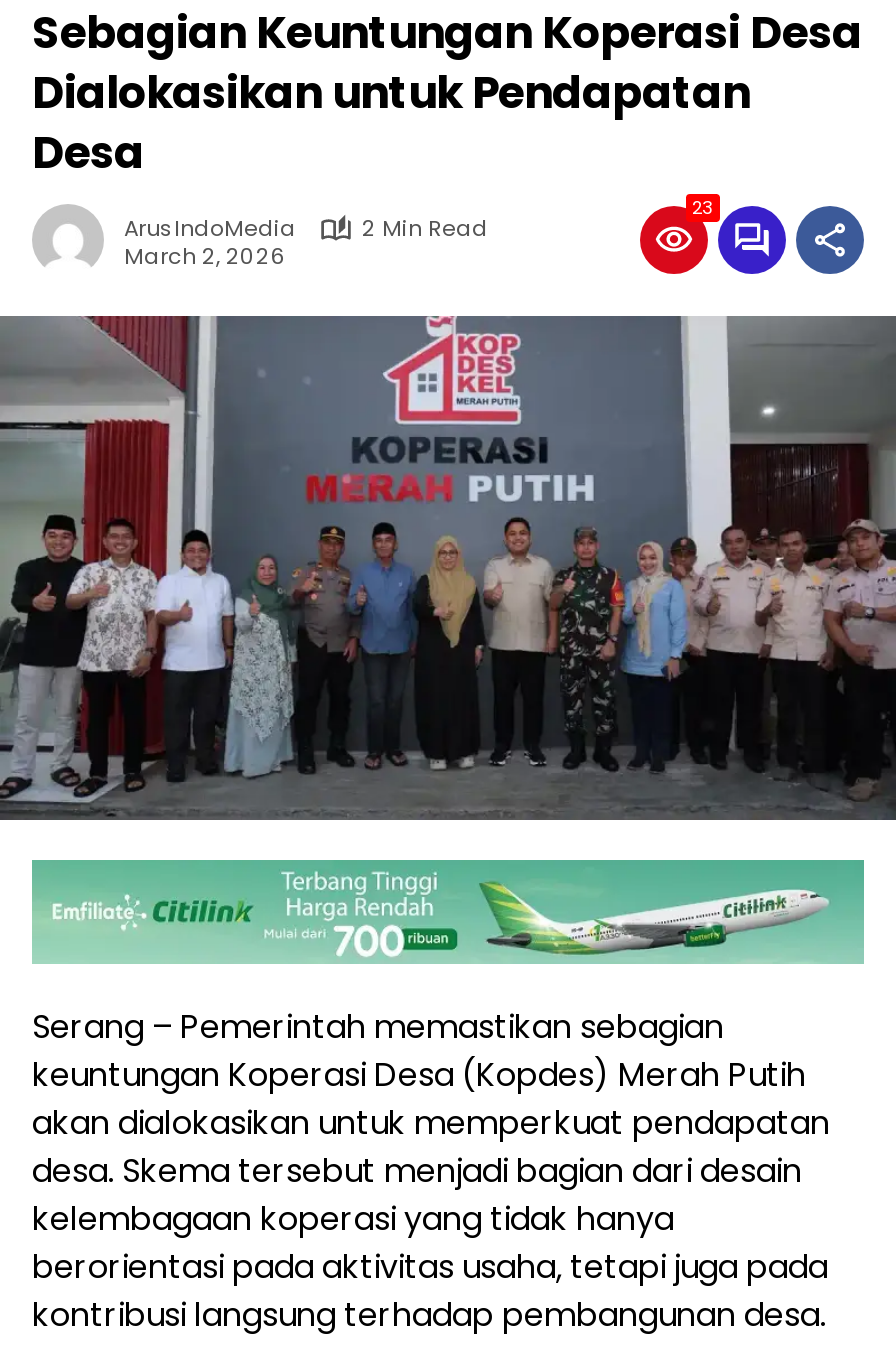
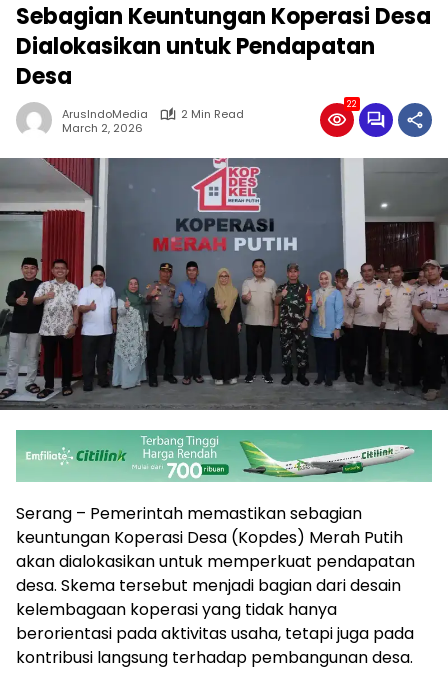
- 23
+ 22
